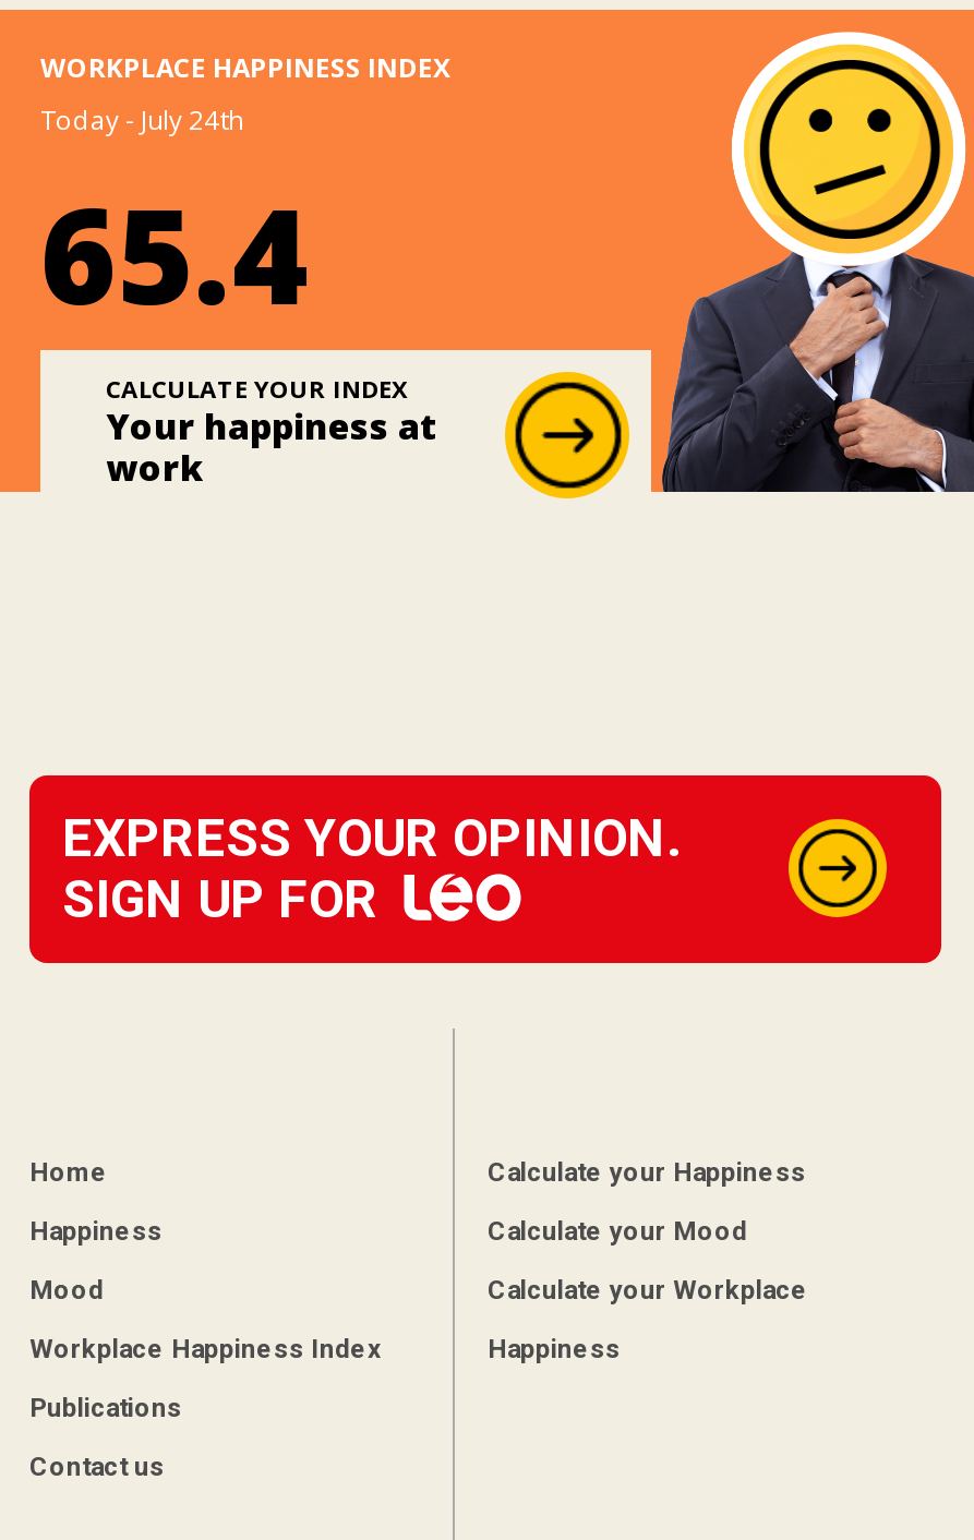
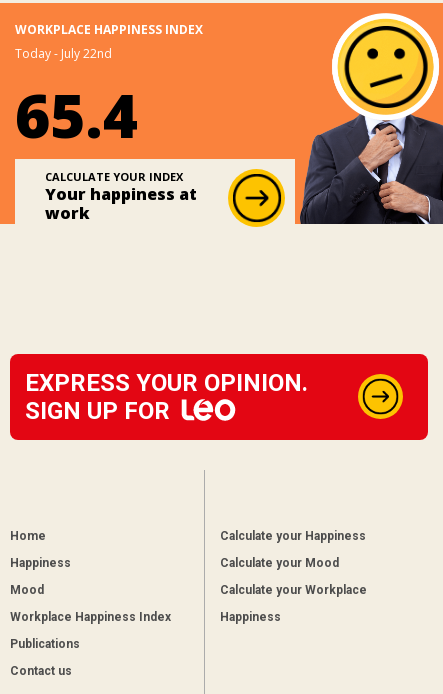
- Today - July 24th
+ Today - July 22nd
